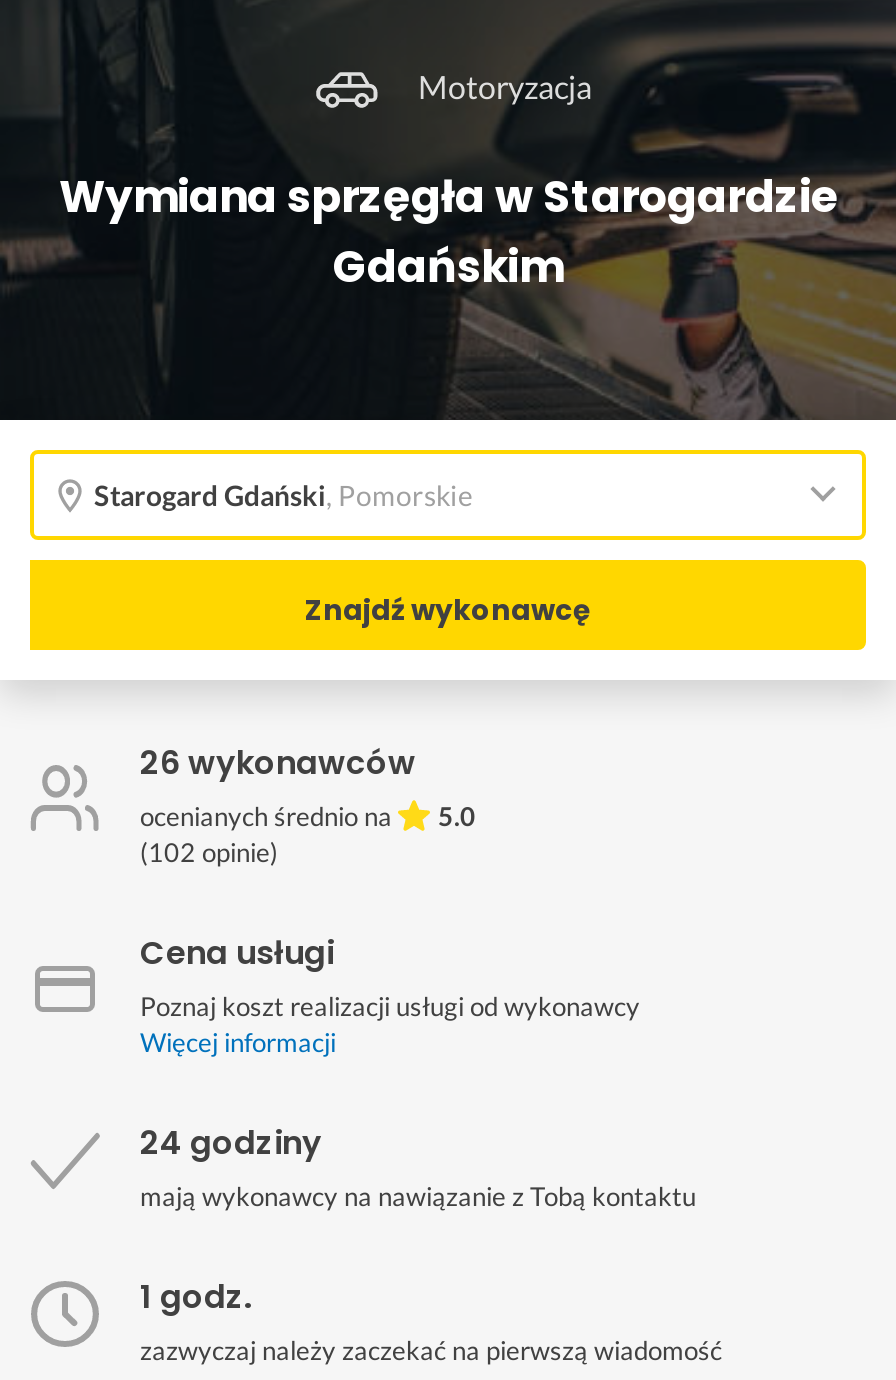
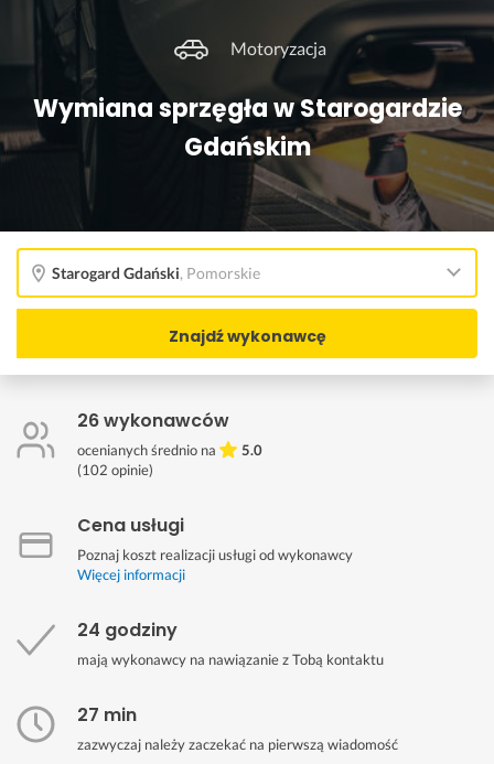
- 1 godz.
+ 27 min
